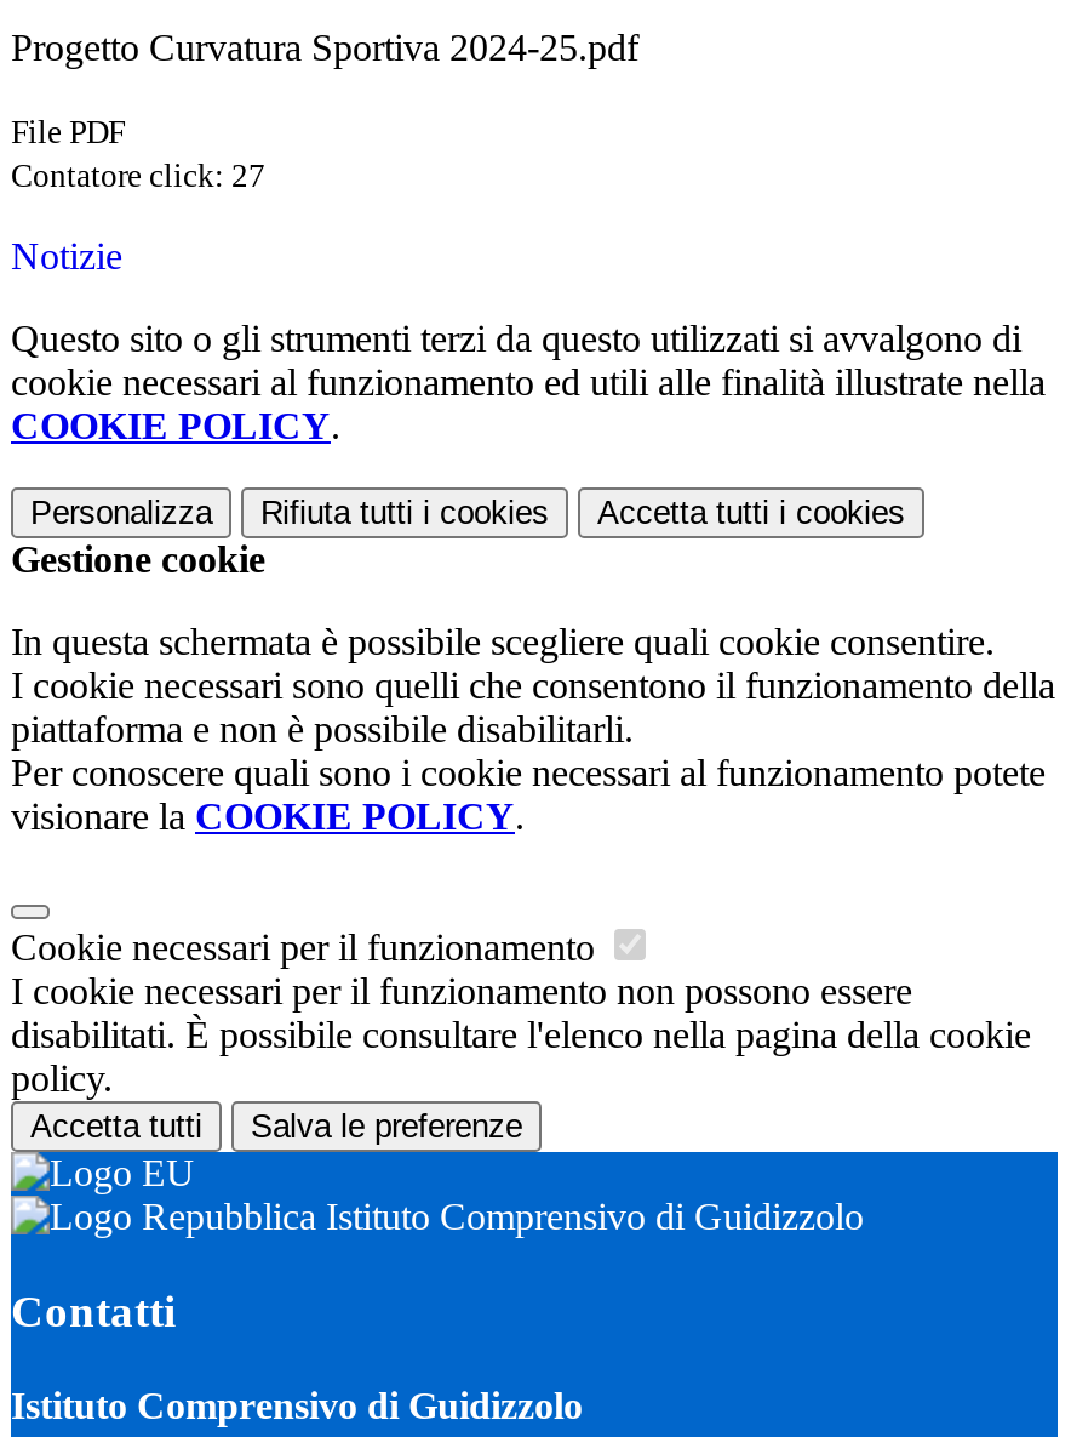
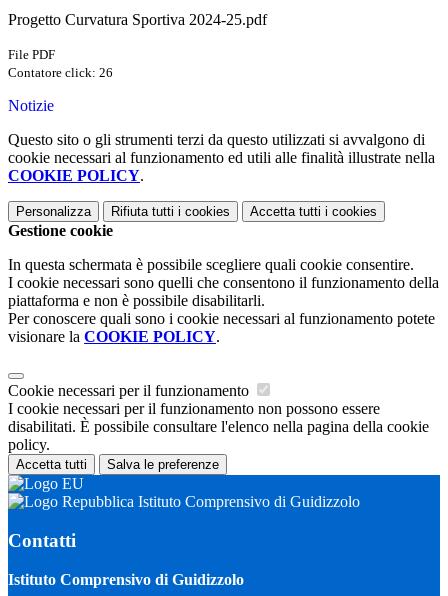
- Contatore click: 27
+ Contatore click: 26
